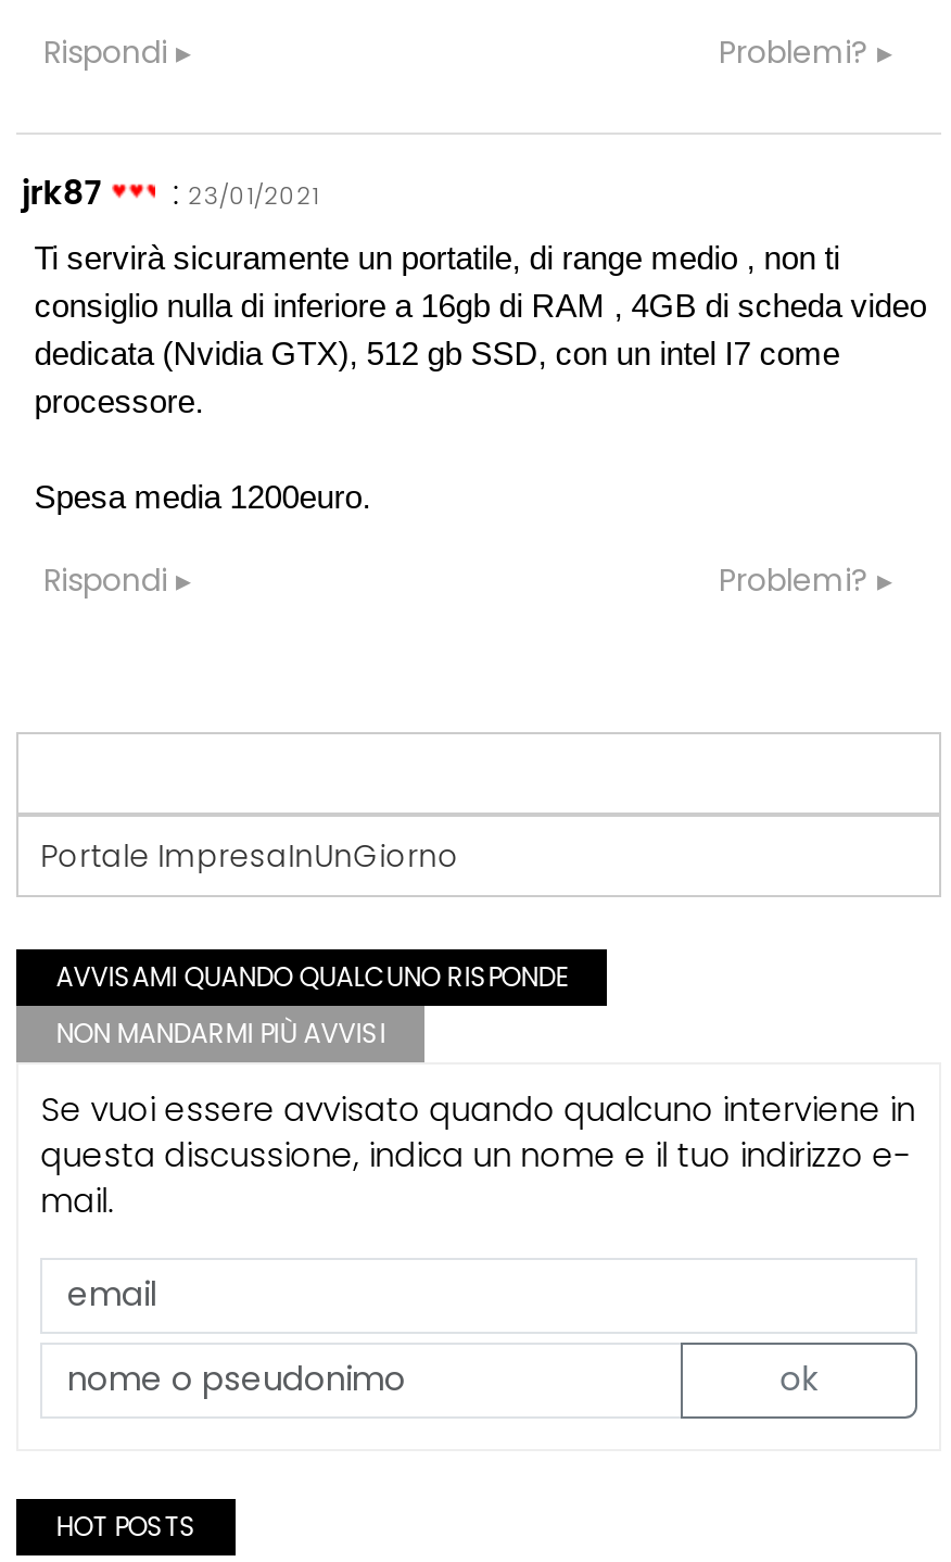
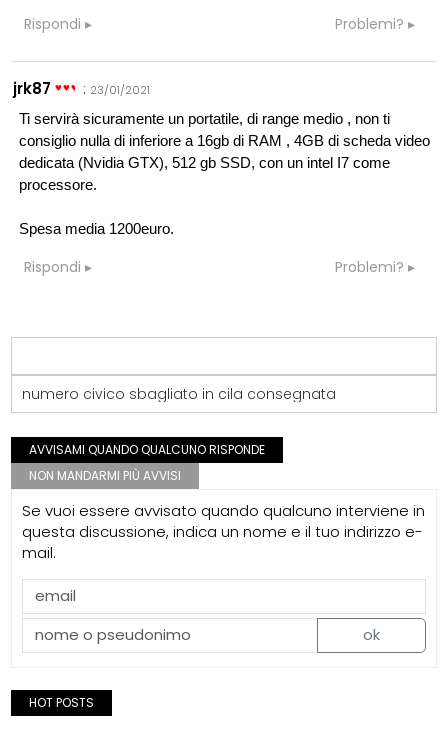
- Portale ImpresaInUnGiorno
+ numero civico sbagliato in cila consegnata
